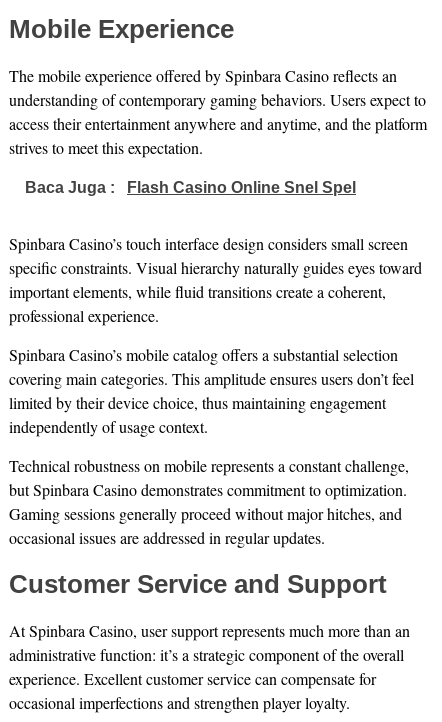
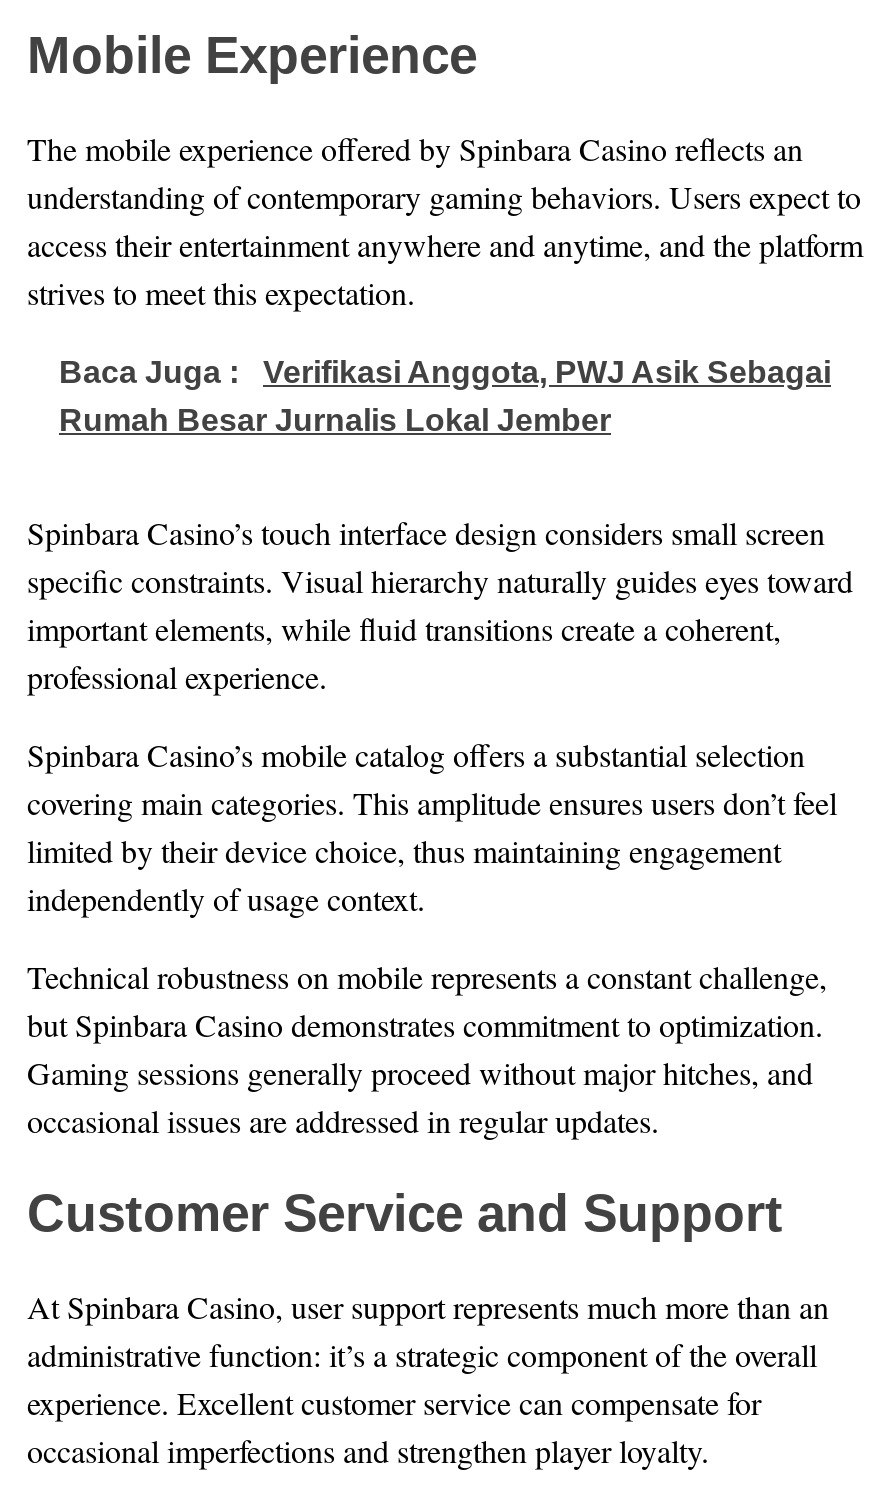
- Baca Juga : Flash Casino Online Snel Spel
+ Baca Juga : Verifikasi Anggota, PWJ Asik Sebagai
+ Rumah Besar Jurnalis Lokal Jember
